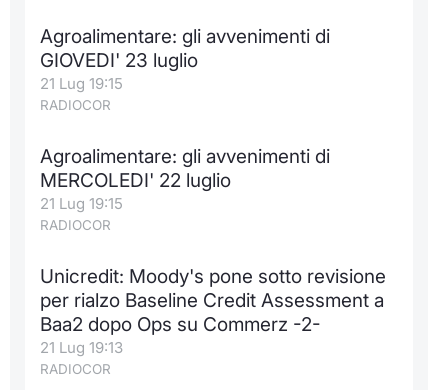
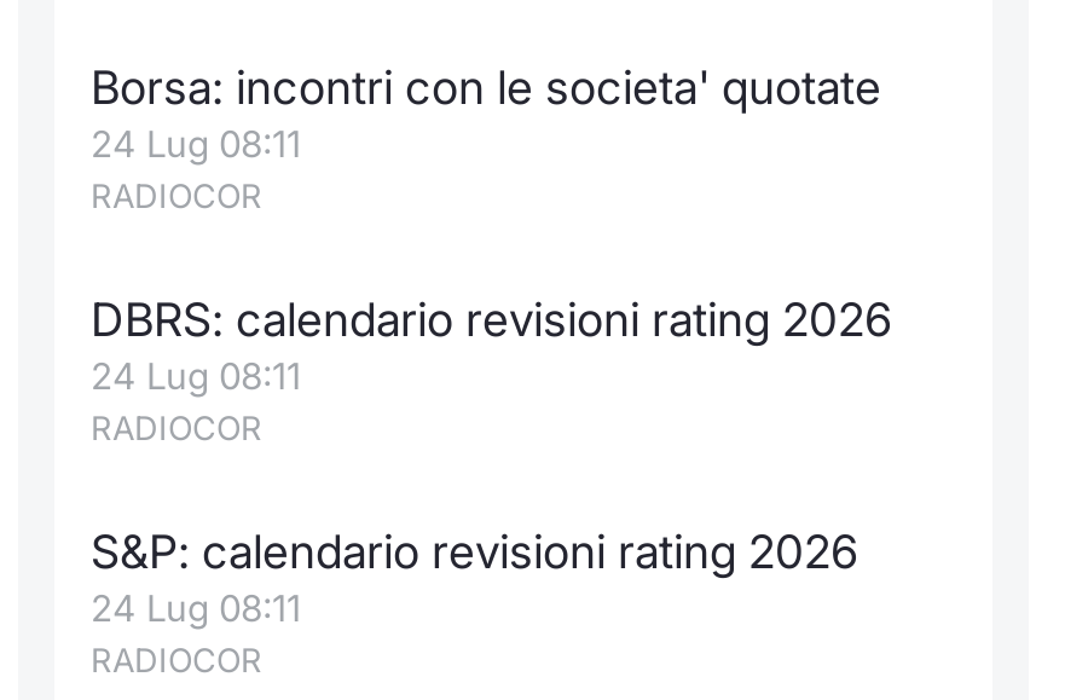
- Agroalimentare: gli avvenimenti di
- GIOVEDI' 23 luglio
- 21 Lug 19:15
+ Borsa: incontri con le societa' quotate
+ 24 Lug 08:11

- Agroalimentare: gli avvenimenti di
- MERCOLEDI' 22 luglio
- 21 Lug 19:15
+ DBRS: calendario revisioni rating 2026
+ 24 Lug 08:11

- Unicredit: Moody's pone sotto revisione
- per rialzo Baseline Credit Assessment a
- Baa2 dopo Ops su Commerz -2-
- 21 Lug 19:13
+ S&P: calendario revisioni rating 2026
+ 24 Lug 08:11
